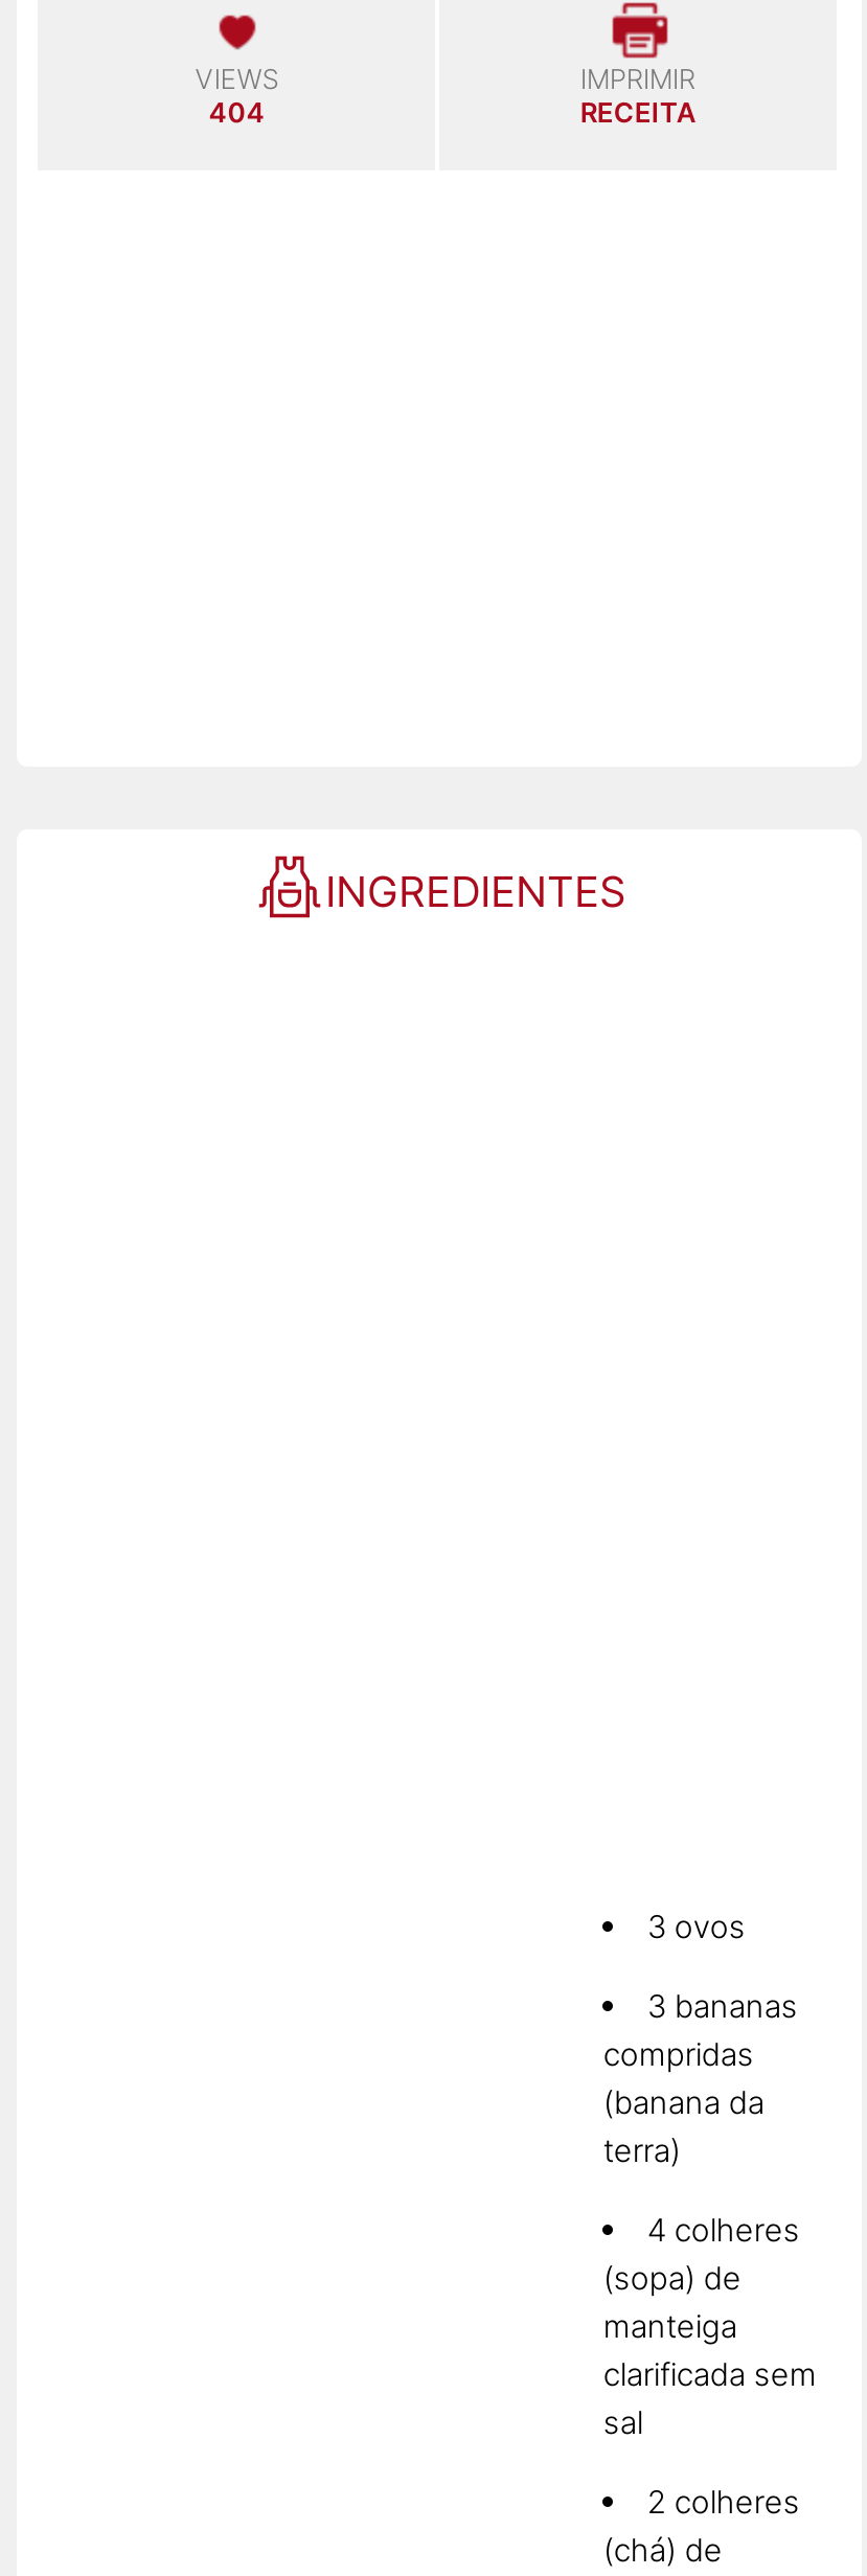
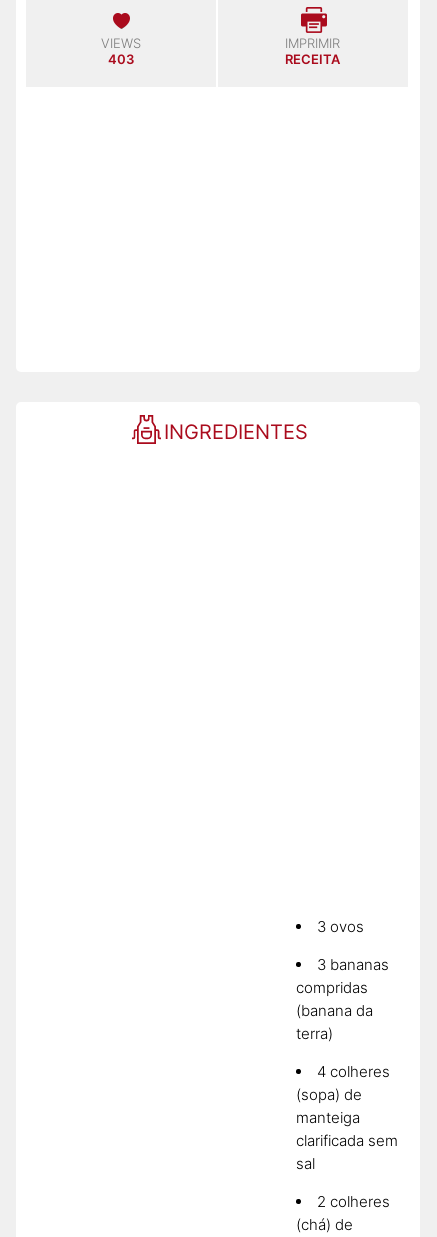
- 404
+ 403
